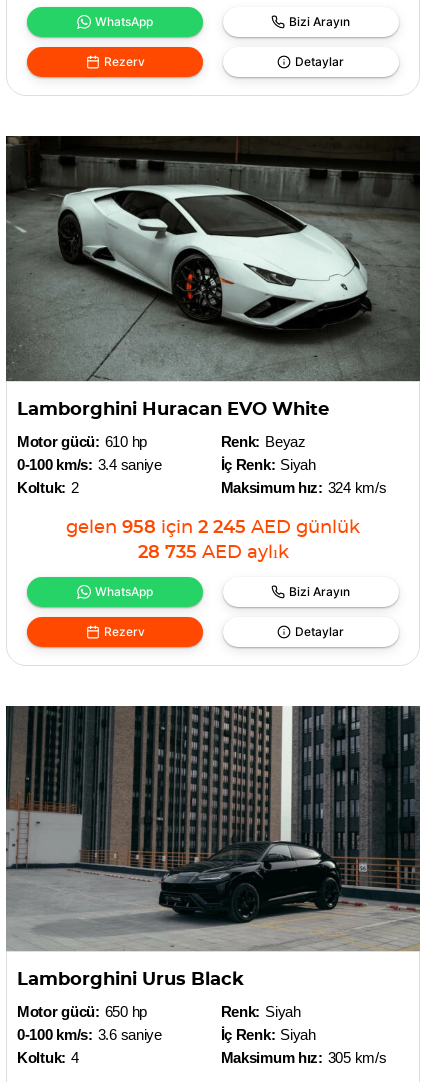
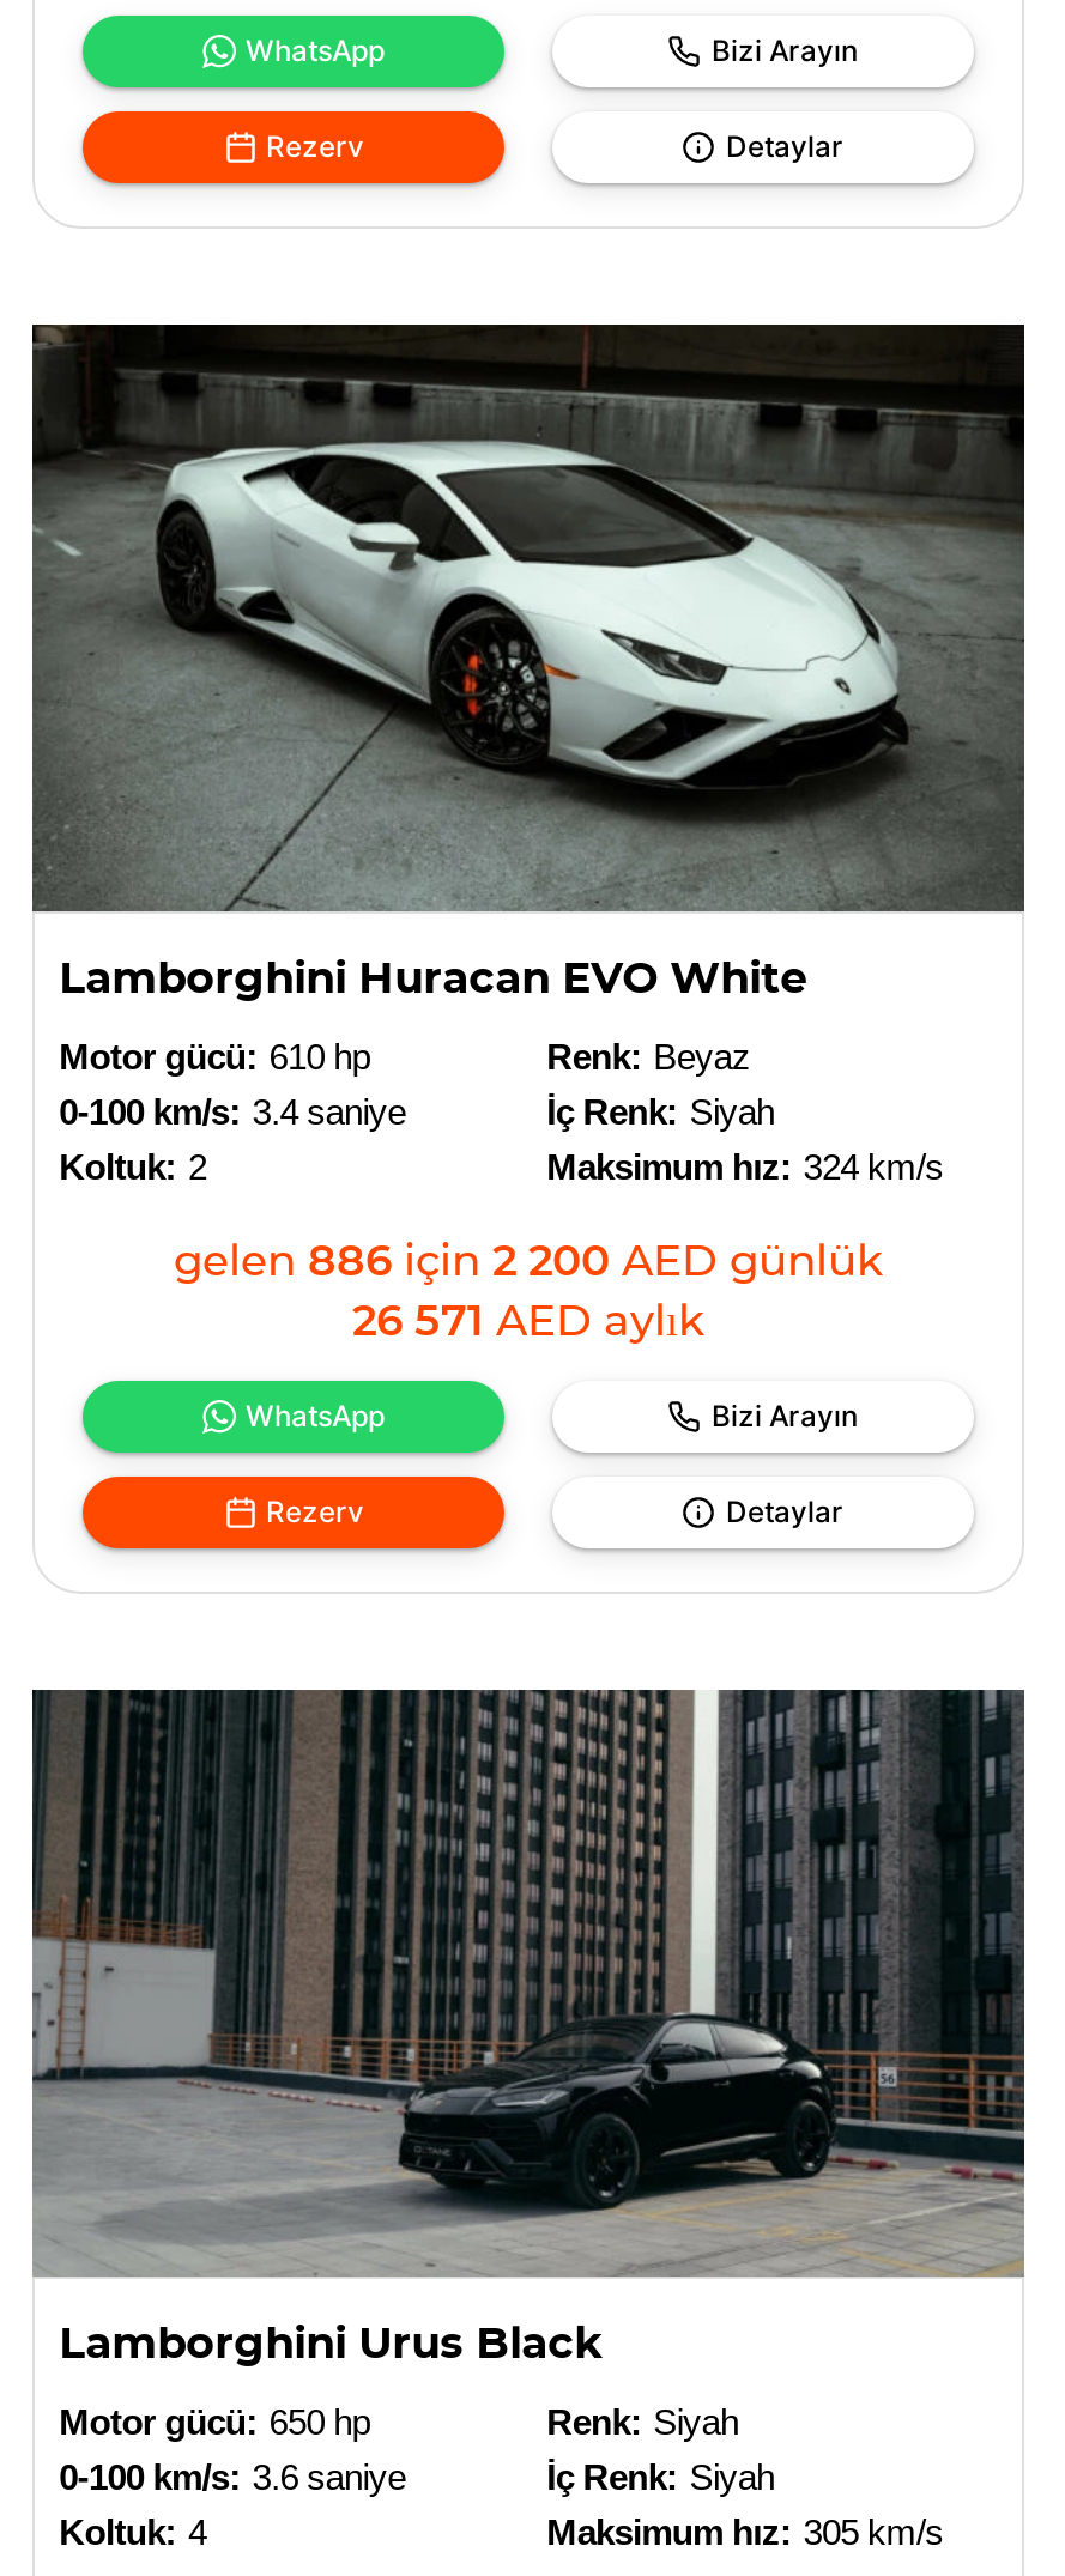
- gelen 958 için 2 245 AED günlük
+ gelen 886 için 2 200 AED günlük

- 28 735 AED aylık
+ 26 571 AED aylık
